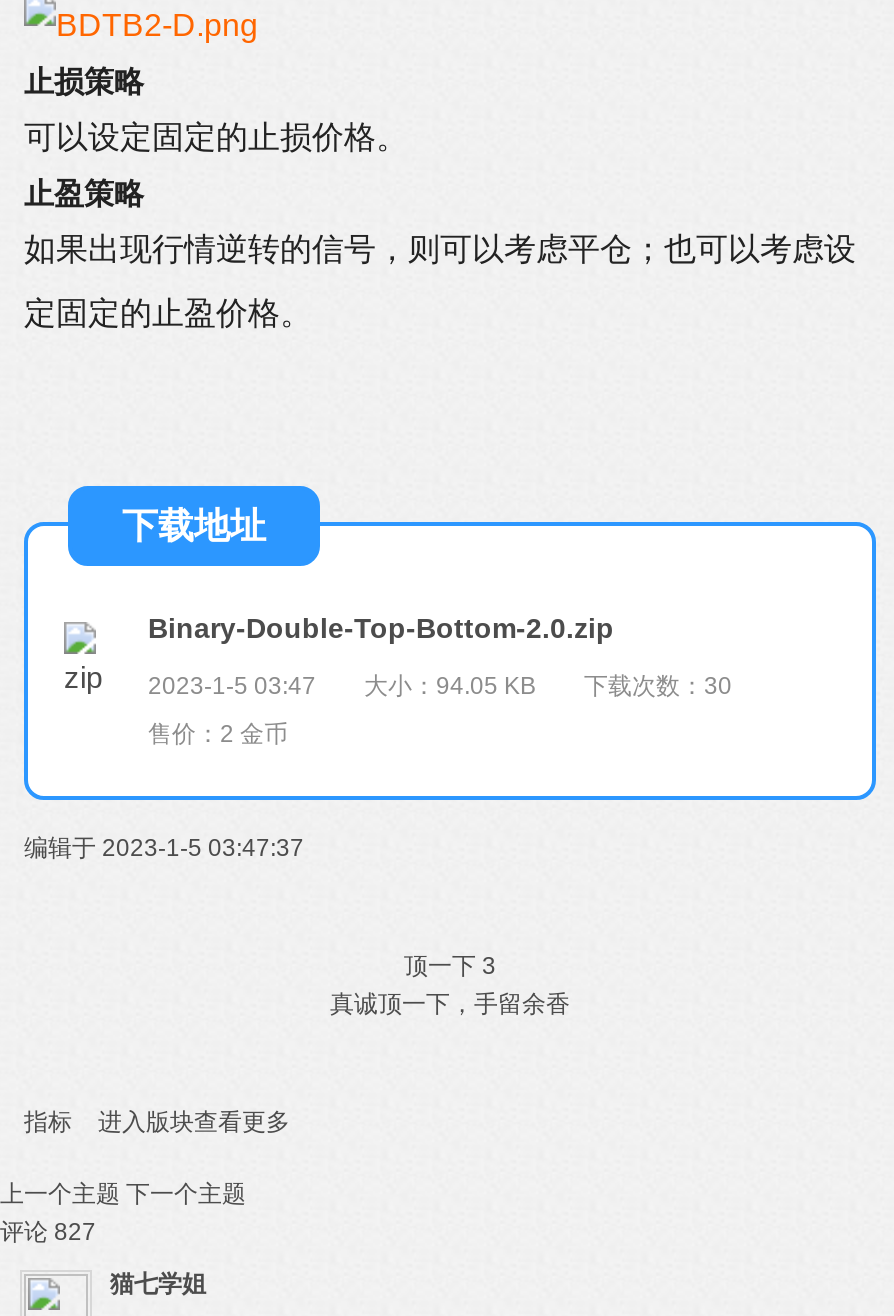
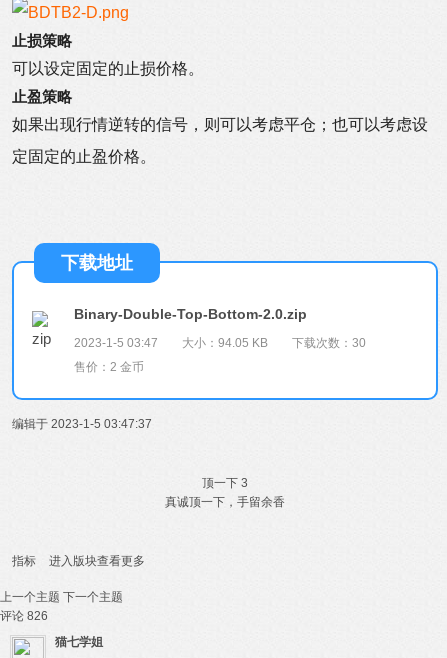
- 评论827
+ 评论826
